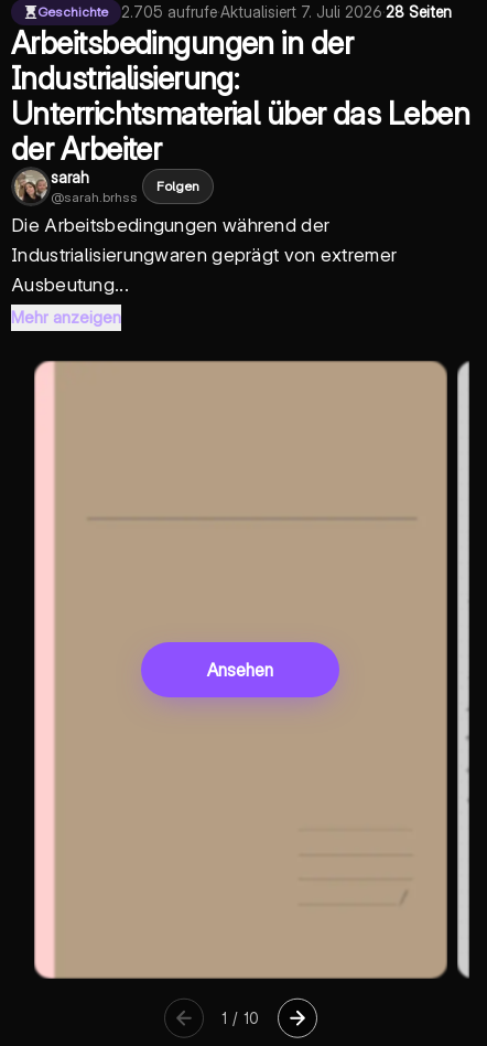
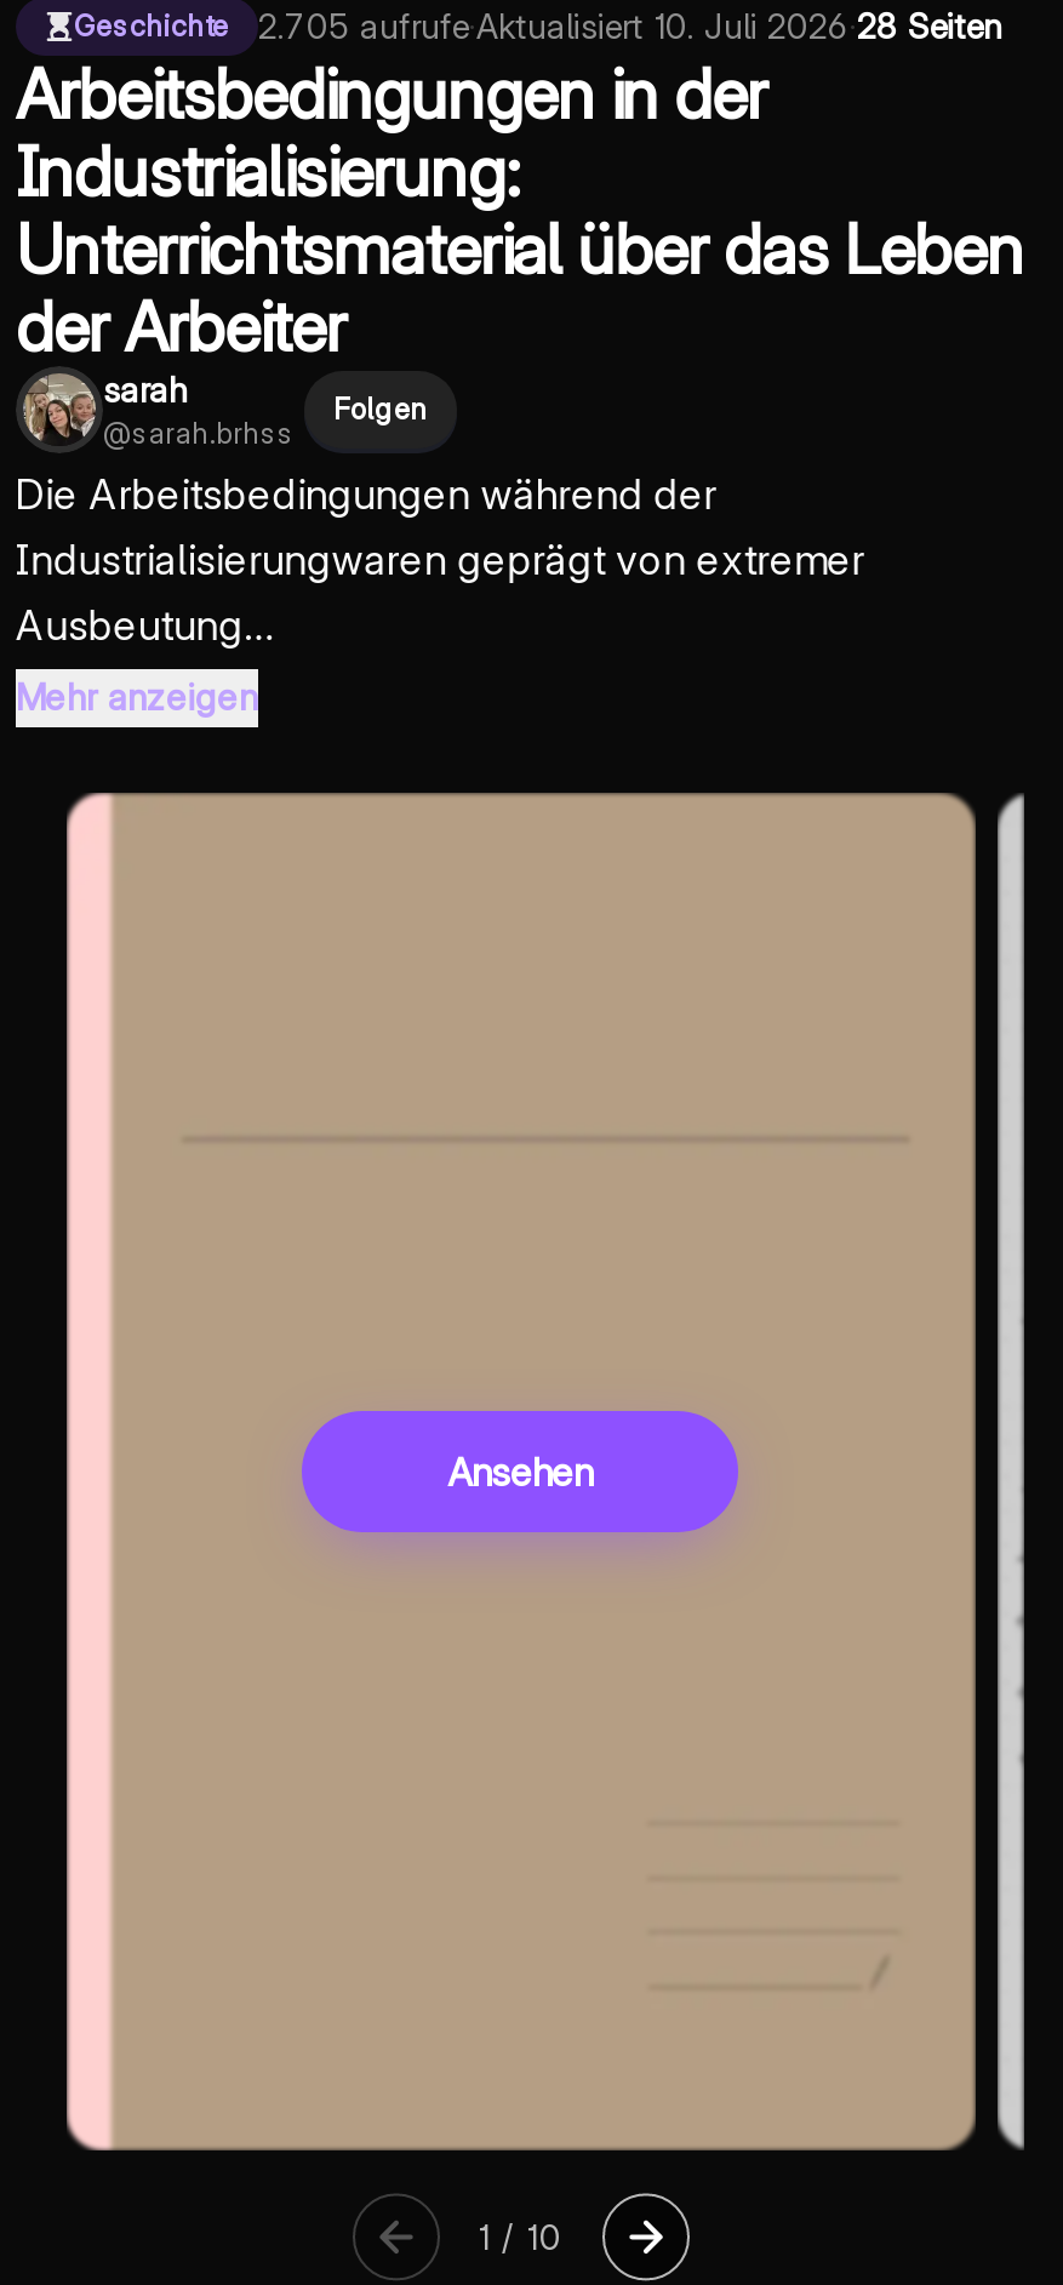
- 2.705 aufrufe · Aktualisiert 7. Juli 2026 · 28 Seiten
+ 2.705 aufrufe · Aktualisiert 10. Juli 2026 · 28 Seiten
